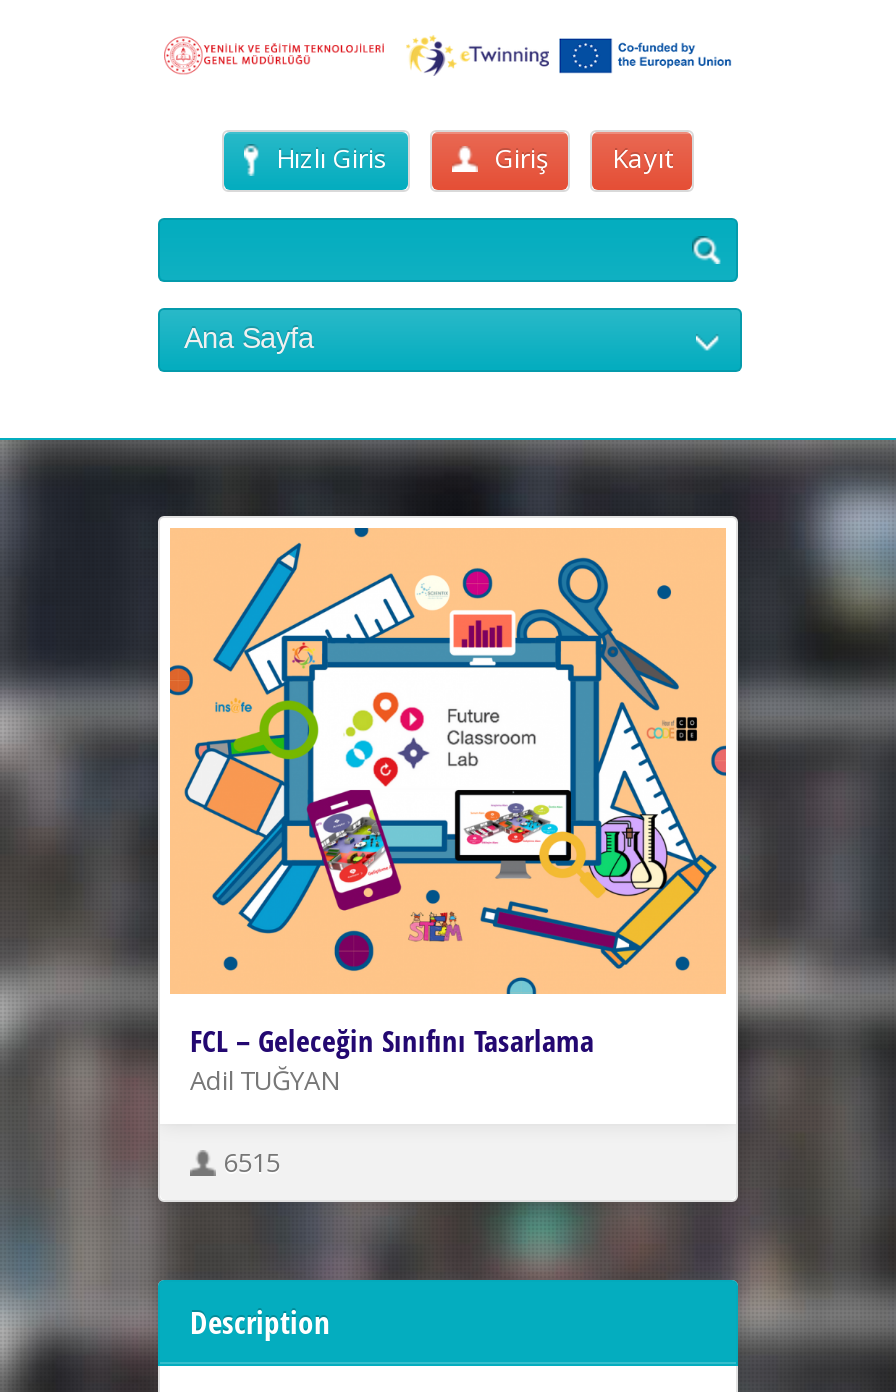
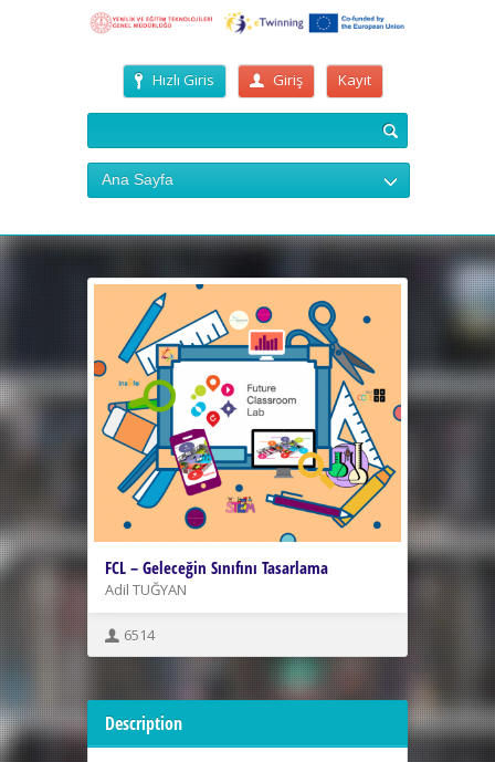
- 6515
+ 6514
